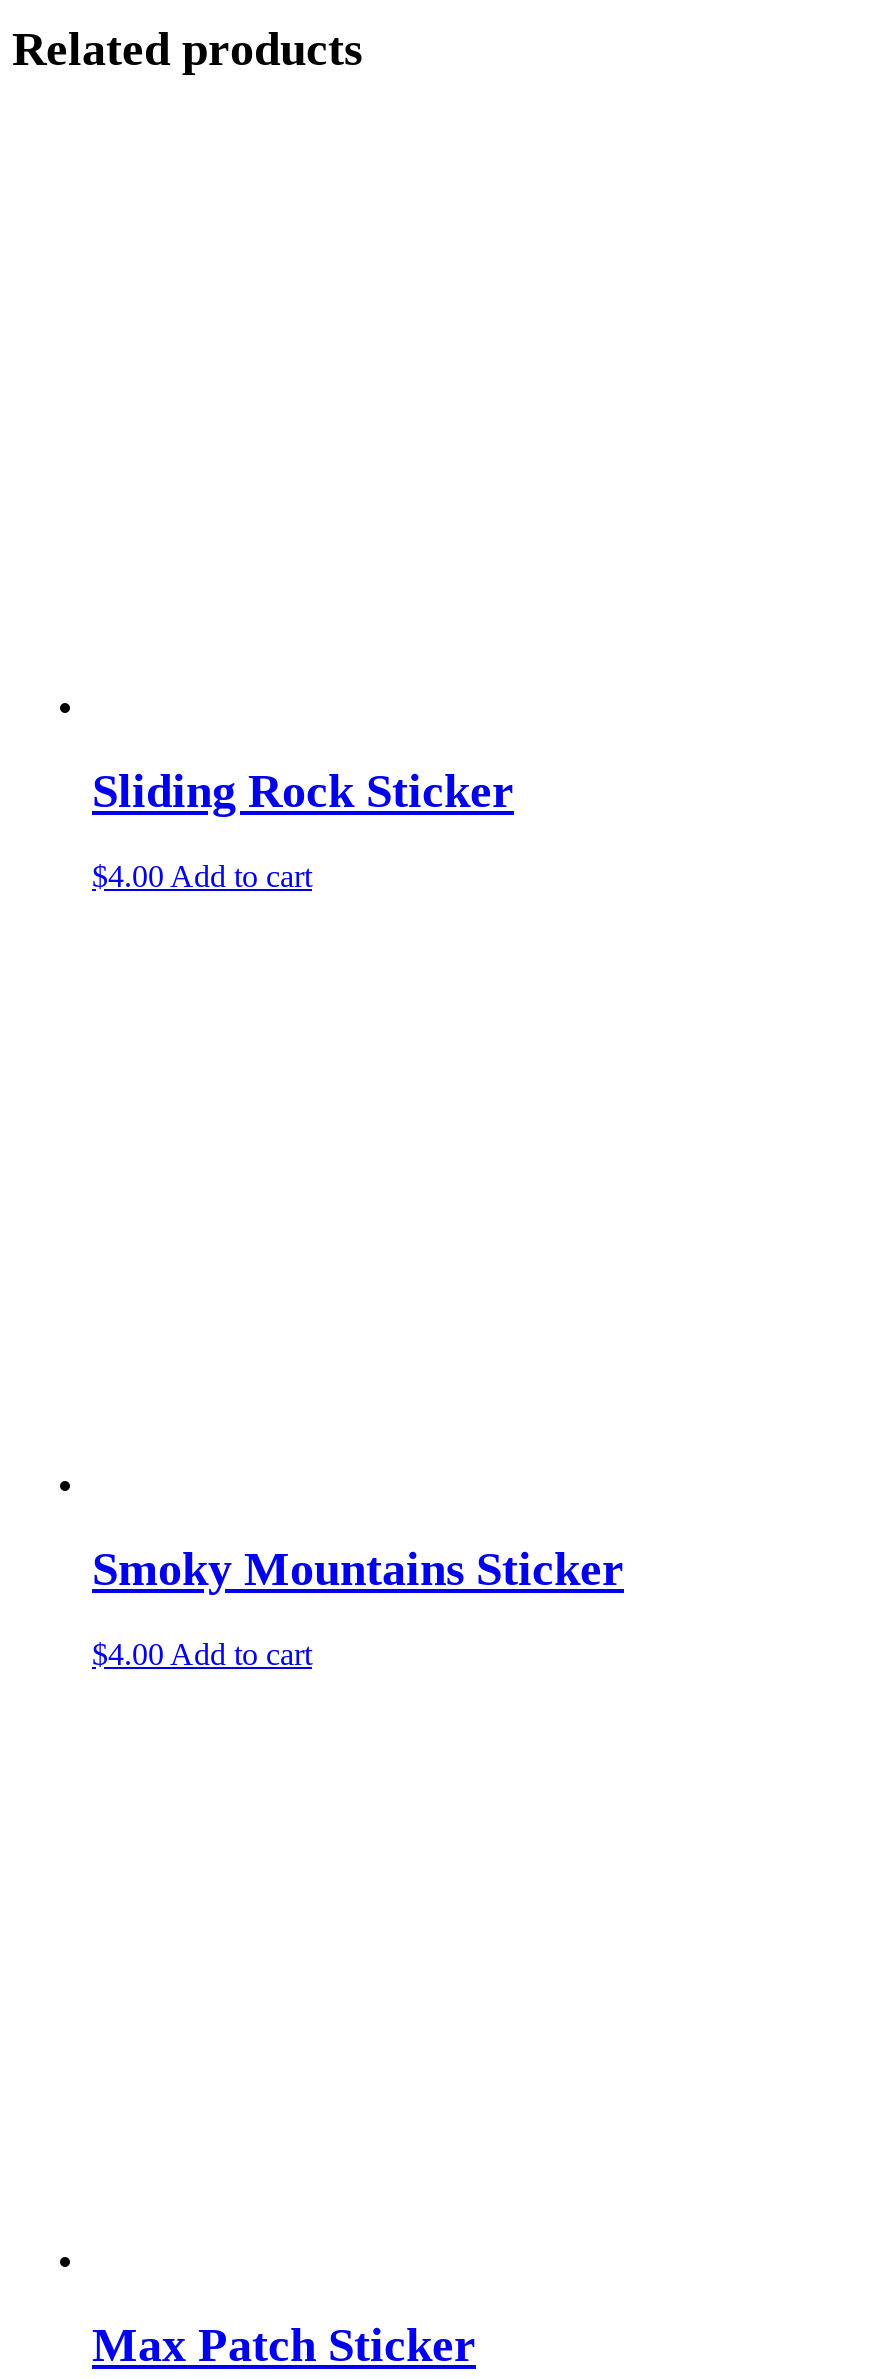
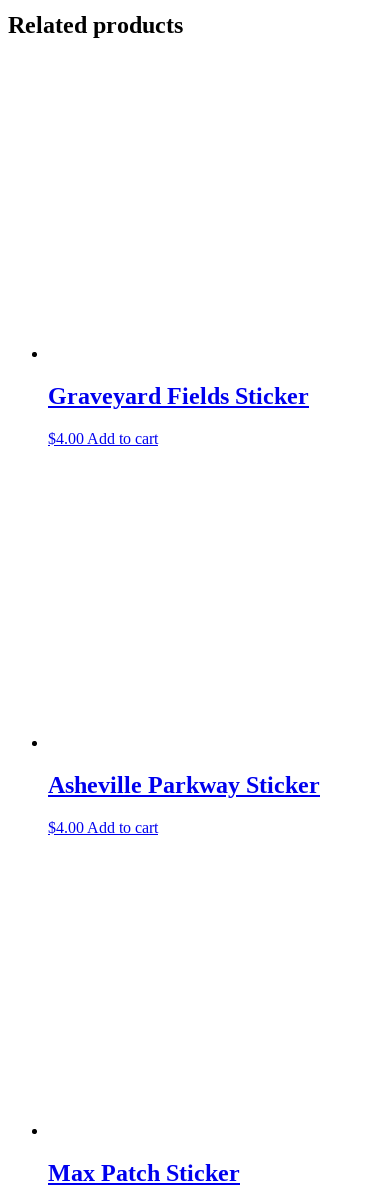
- Sliding Rock Sticker
+ Graveyard Fields Sticker

- Smoky Mountains Sticker
+ Asheville Parkway Sticker
